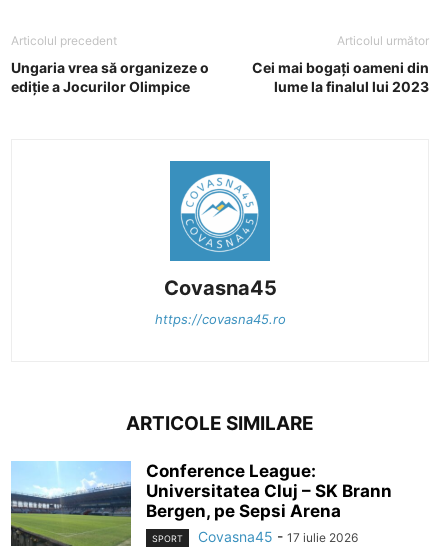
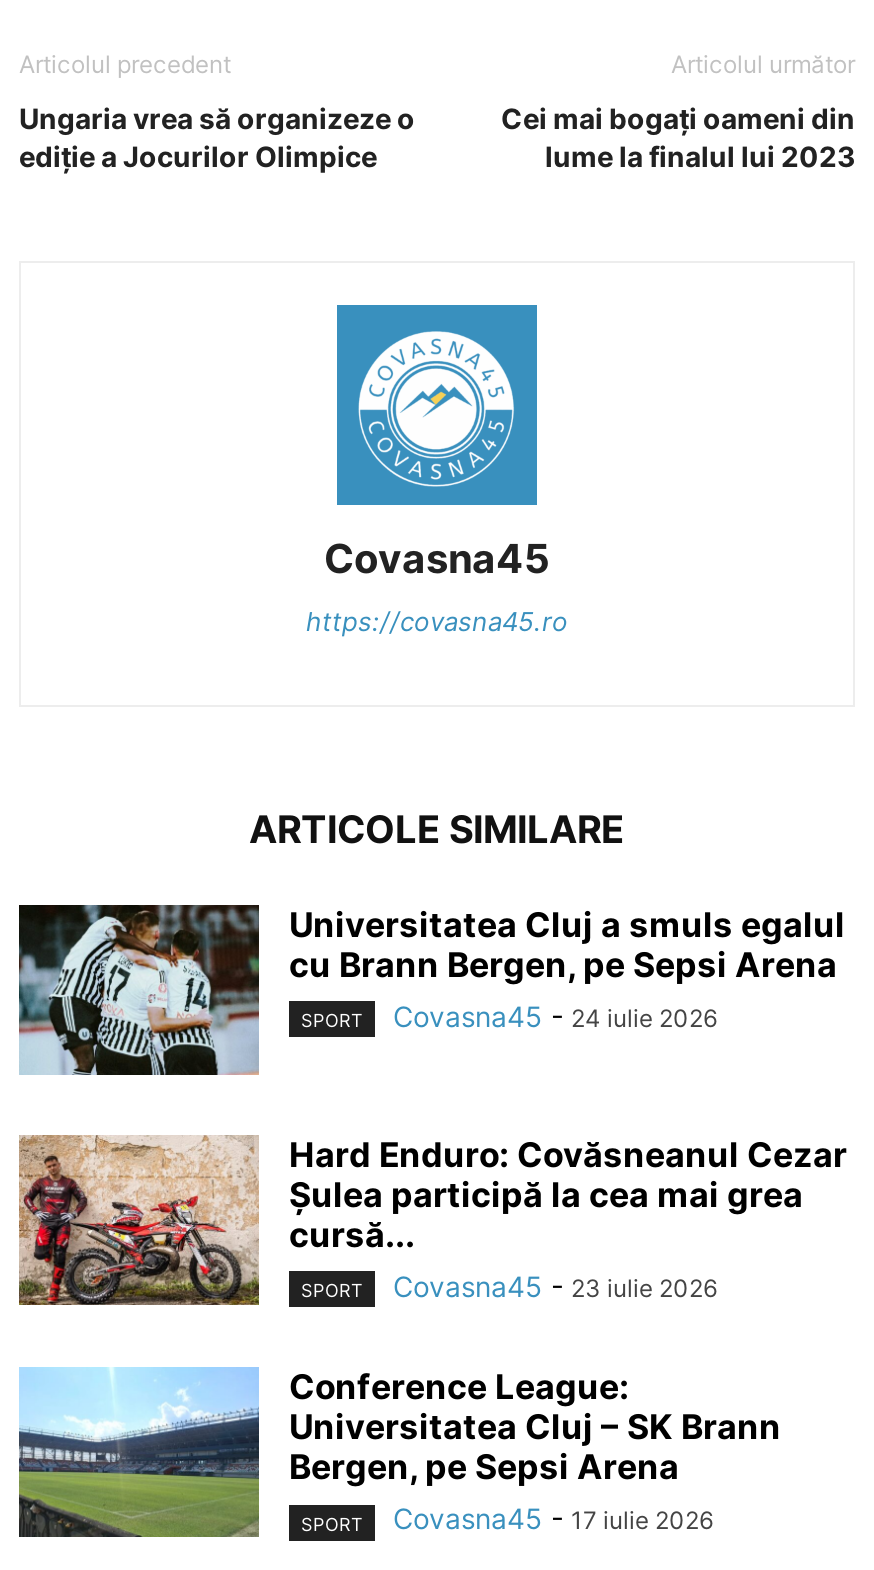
+ [image]
+ Universitatea Cluj a smuls egalul
+ cu Brann Bergen, pe Sepsi Arena
+ SPORT
+ Covasna45 - 24 iulie 2026

+ [image]
+ Hard Enduro: Covăsneanul Cezar
+ Șulea participă la cea mai grea
+ cursă...
+ SPORT
+ Covasna45 - 23 iulie 2026
